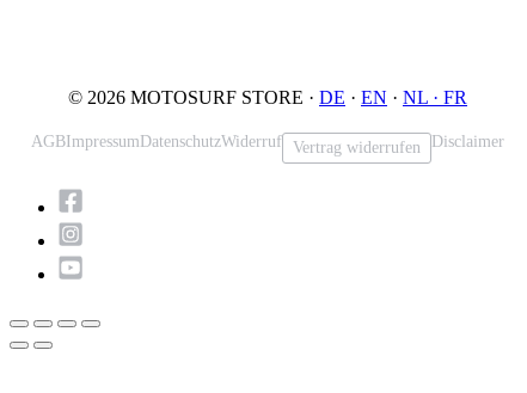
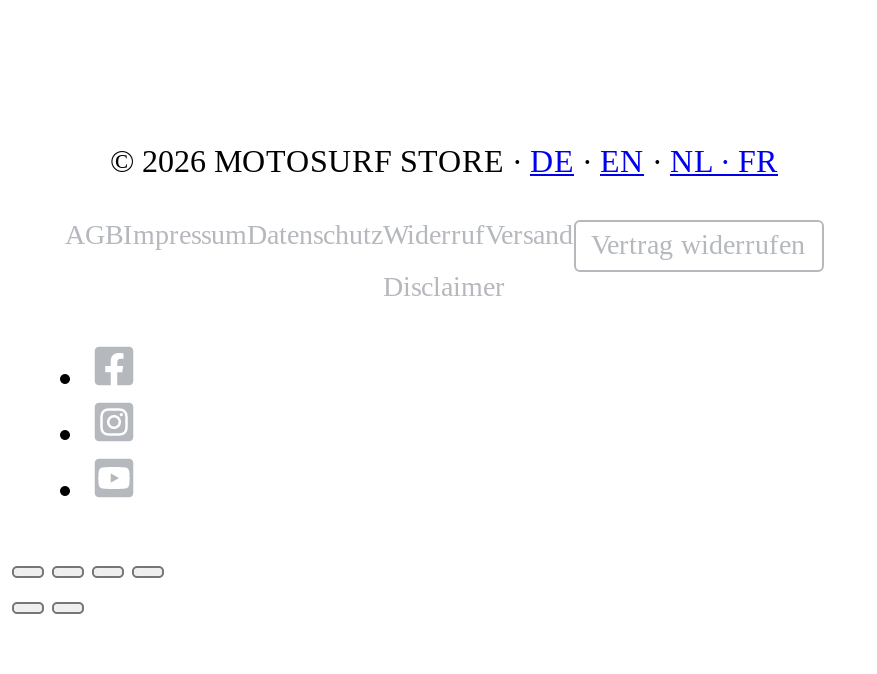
- AGBImpressumDatenschutzWiderruf Vertrag widerrufen Disclaimer
+ AGBImpressumDatenschutzWiderrufVersand Vertrag widerrufen
+ Disclaimer
